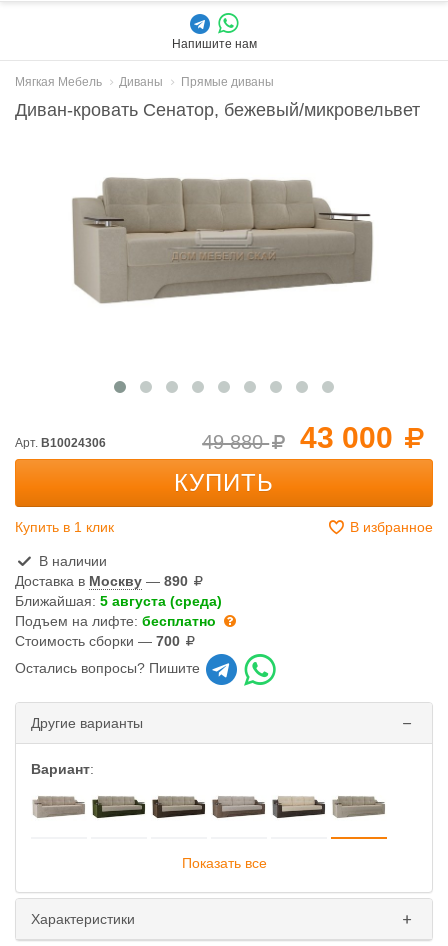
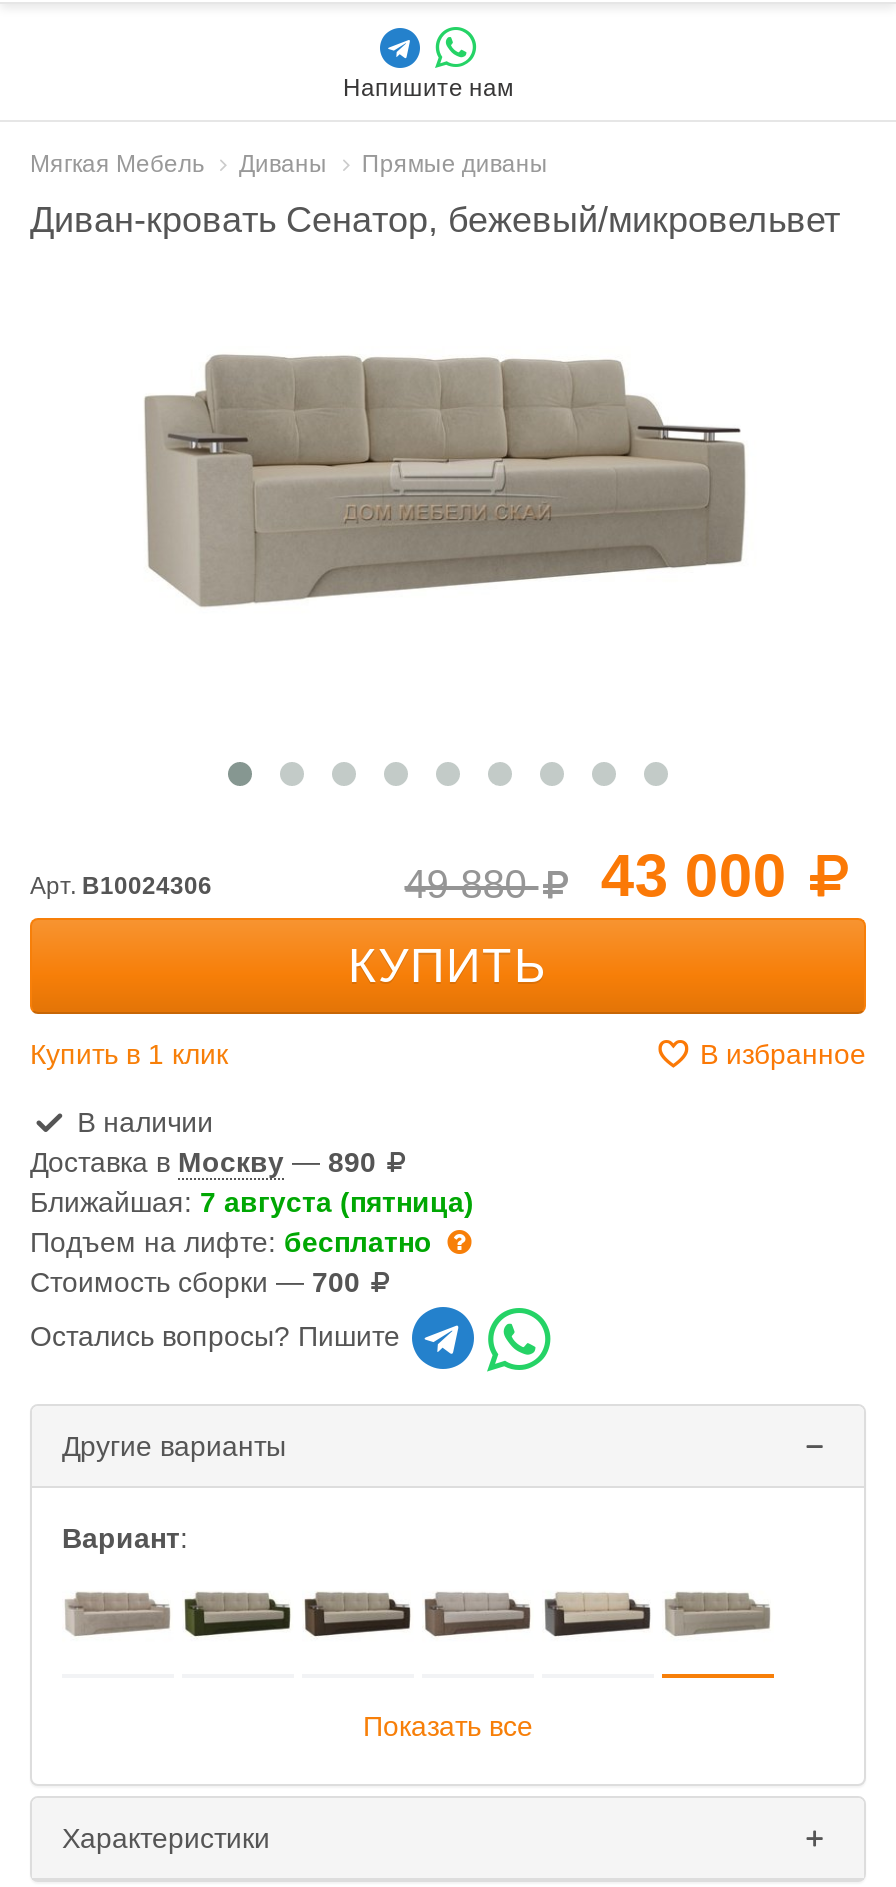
- Ближайшая: 5 августа (среда)
+ Ближайшая: 7 августа (пятница)
